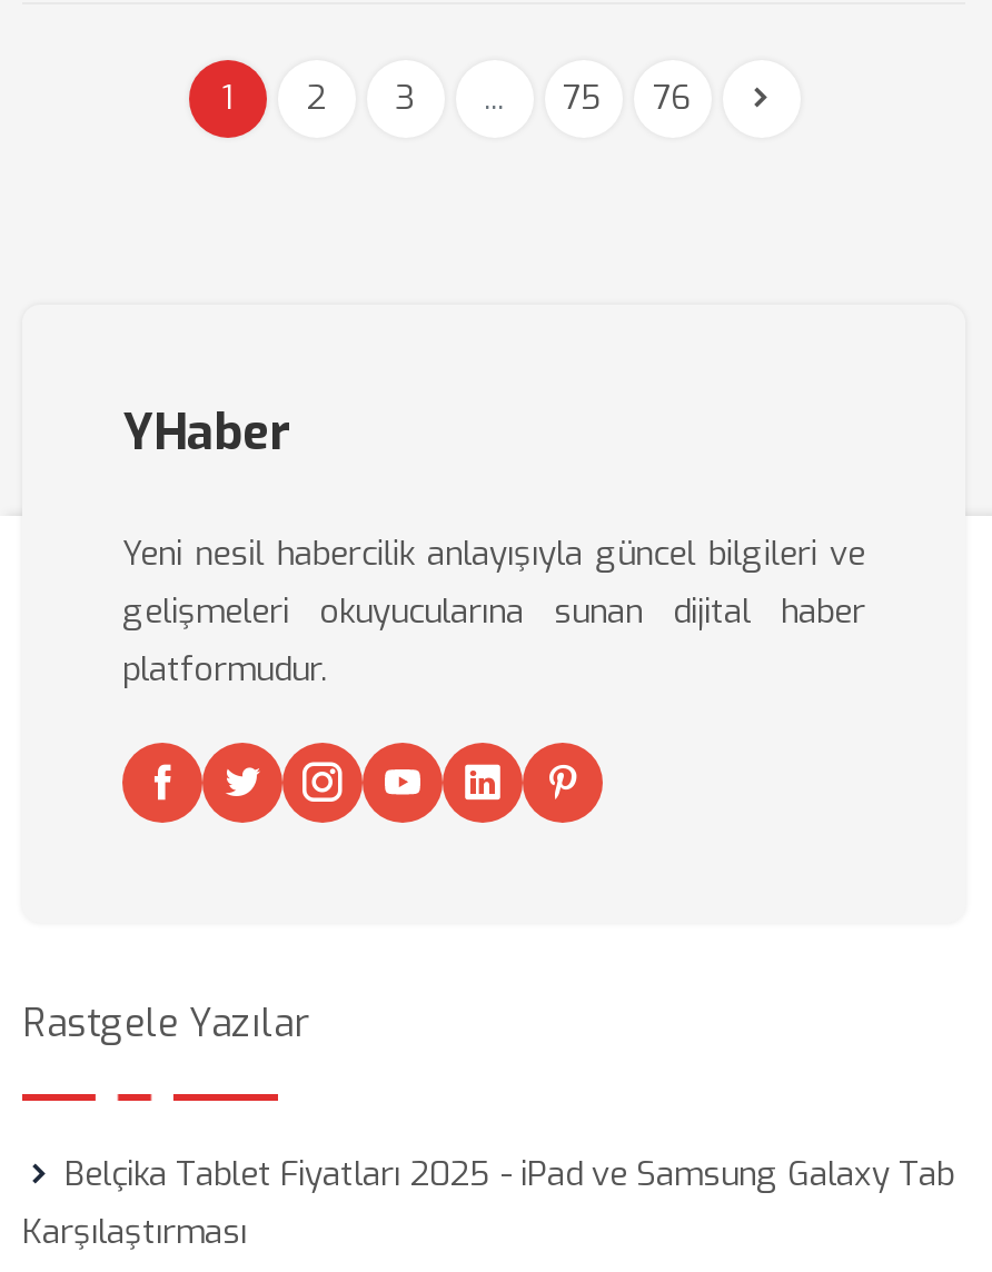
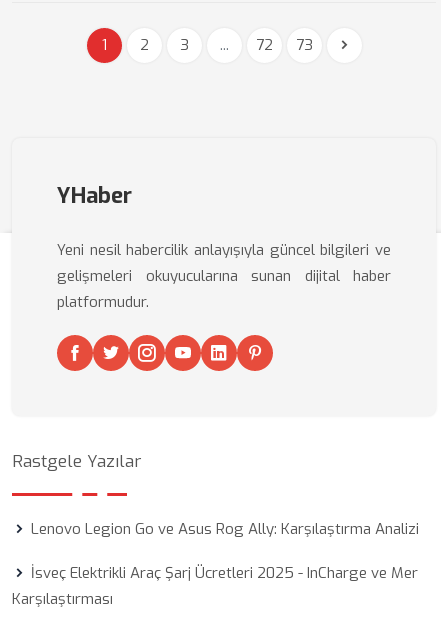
- 75
+ 72

- 76
+ 73

- Belçika Tablet Fiyatları 2025 - iPad ve Samsung Galaxy Tab
+ Lenovo Legion Go ve Asus Rog Ally: Karşılaştırma Analizi
+ İsveç Elektrikli Araç Şarj Ücretleri 2025 - InCharge ve Mer
